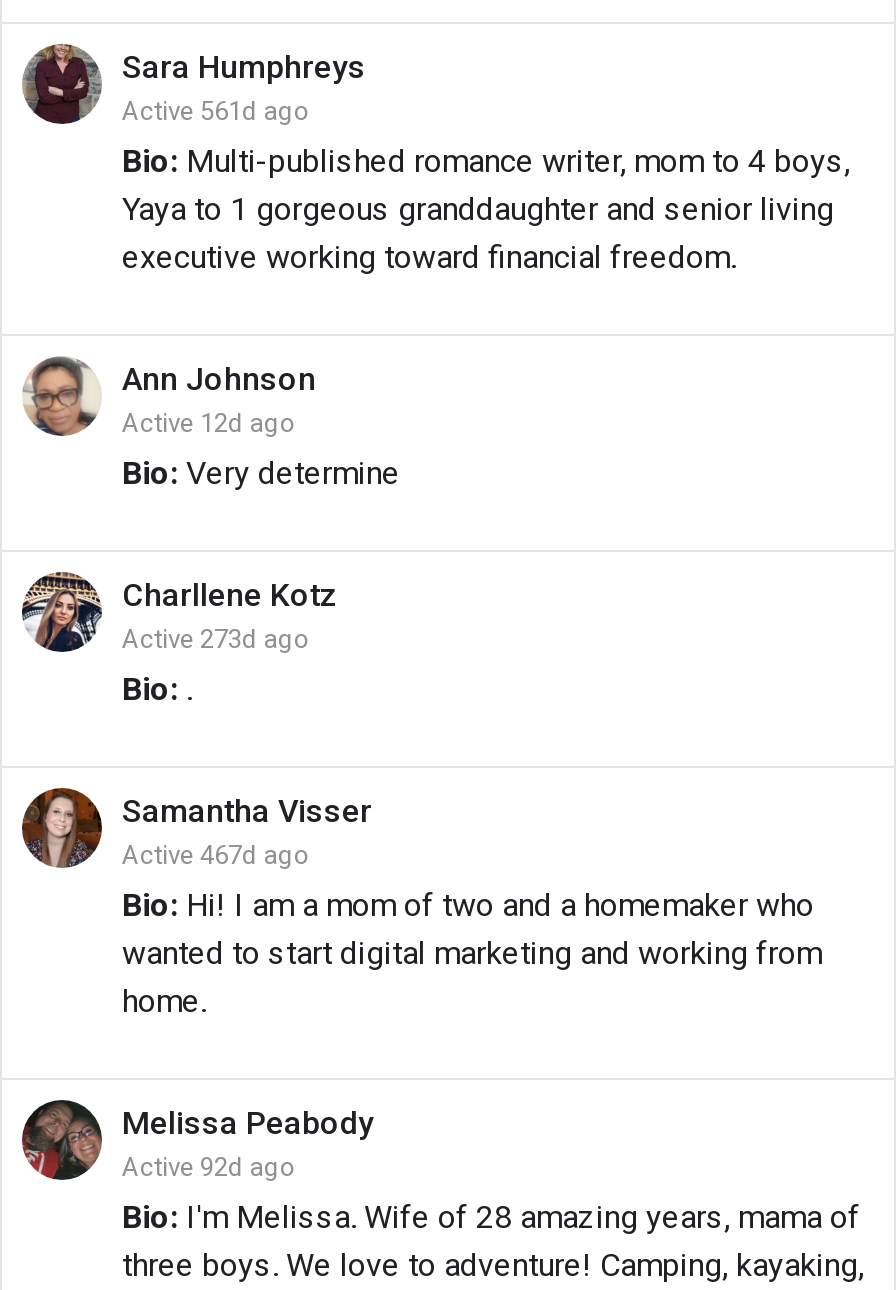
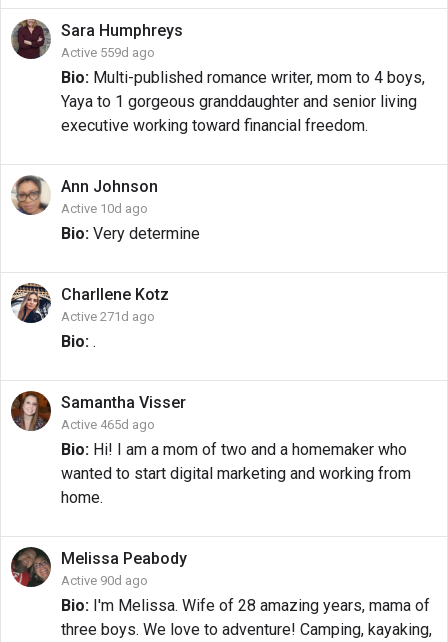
- Active 561d ago
+ Active 559d ago

- Active 12d ago
+ Active 10d ago

- Active 273d ago
+ Active 271d ago

- Active 467d ago
+ Active 465d ago

- Active 92d ago
+ Active 90d ago
